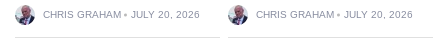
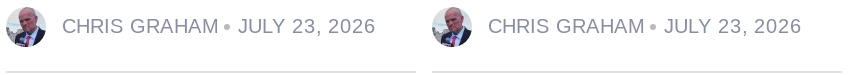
- CHRIS GRAHAM JULY 20, 2026
+ CHRIS GRAHAM JULY 23, 2026

- CHRIS GRAHAM JULY 20, 2026
+ CHRIS GRAHAM JULY 23, 2026
